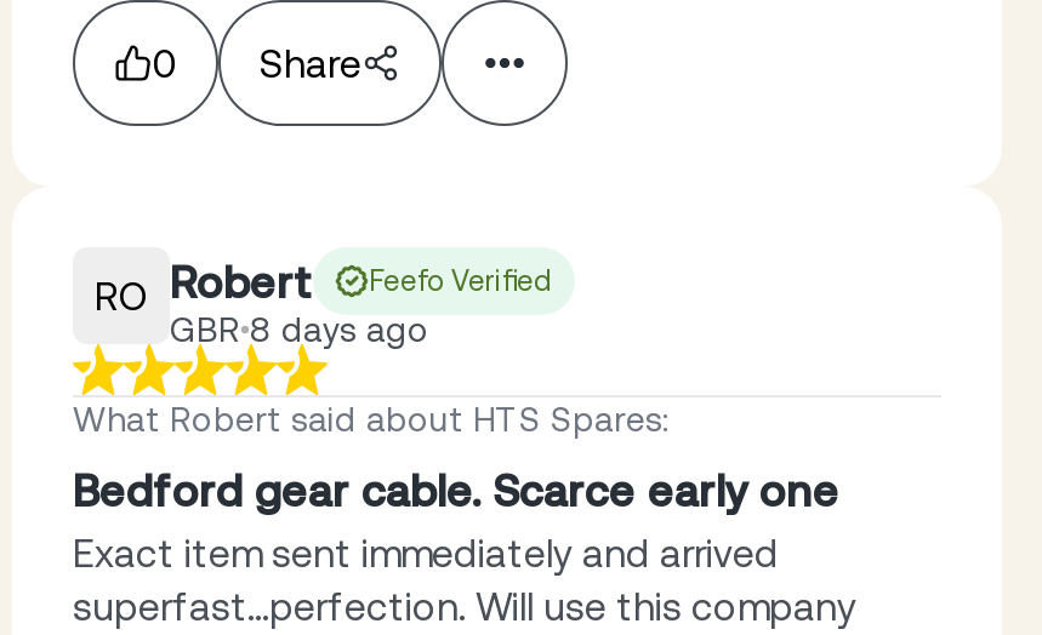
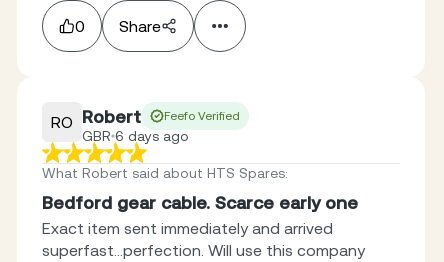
- GBR 8 days ago
+ GBR 6 days ago
